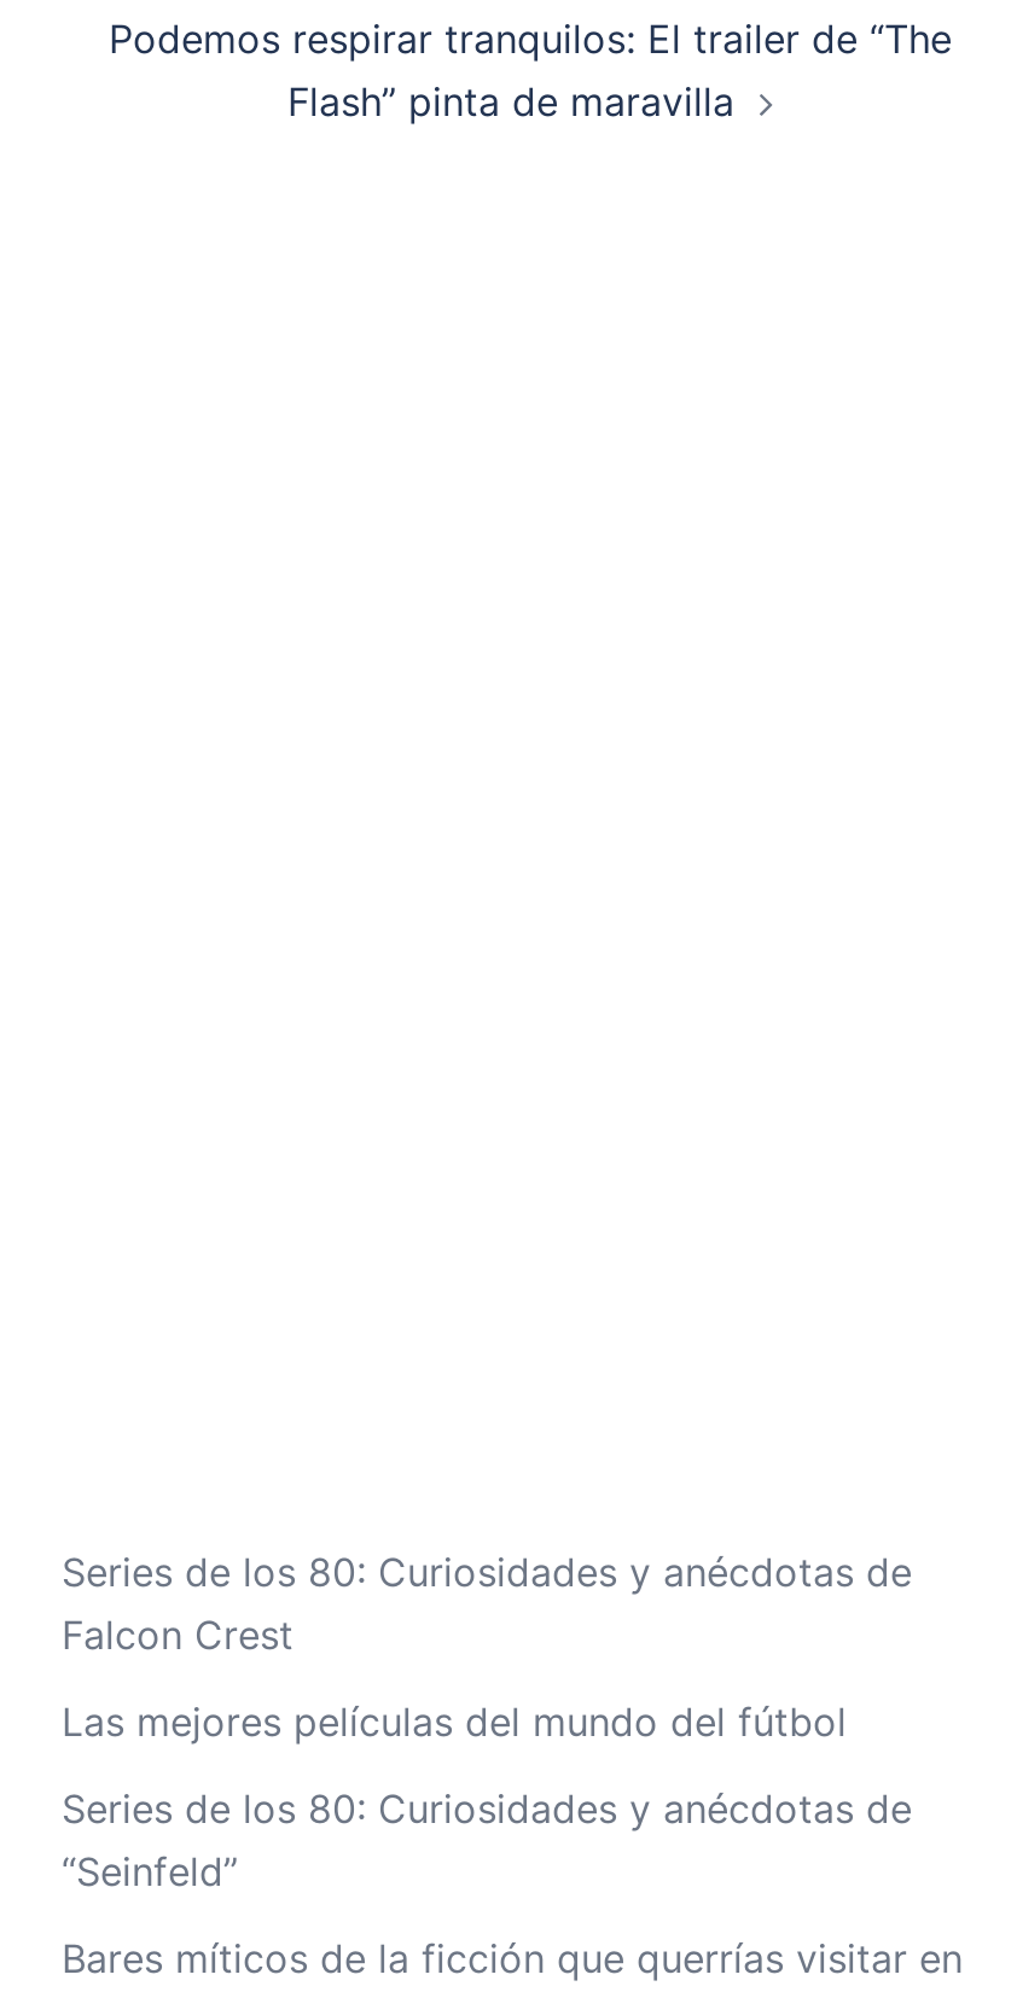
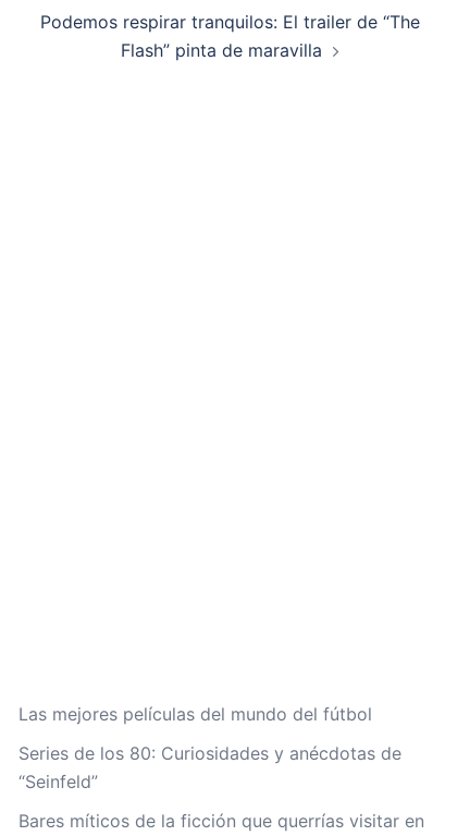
- Series de los 80: Curiosidades y anécdotas de
- Falcon Crest
